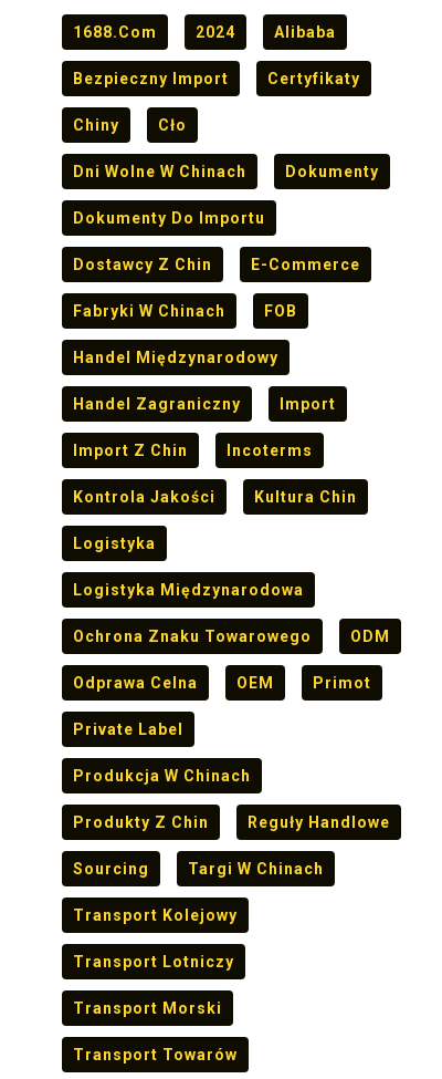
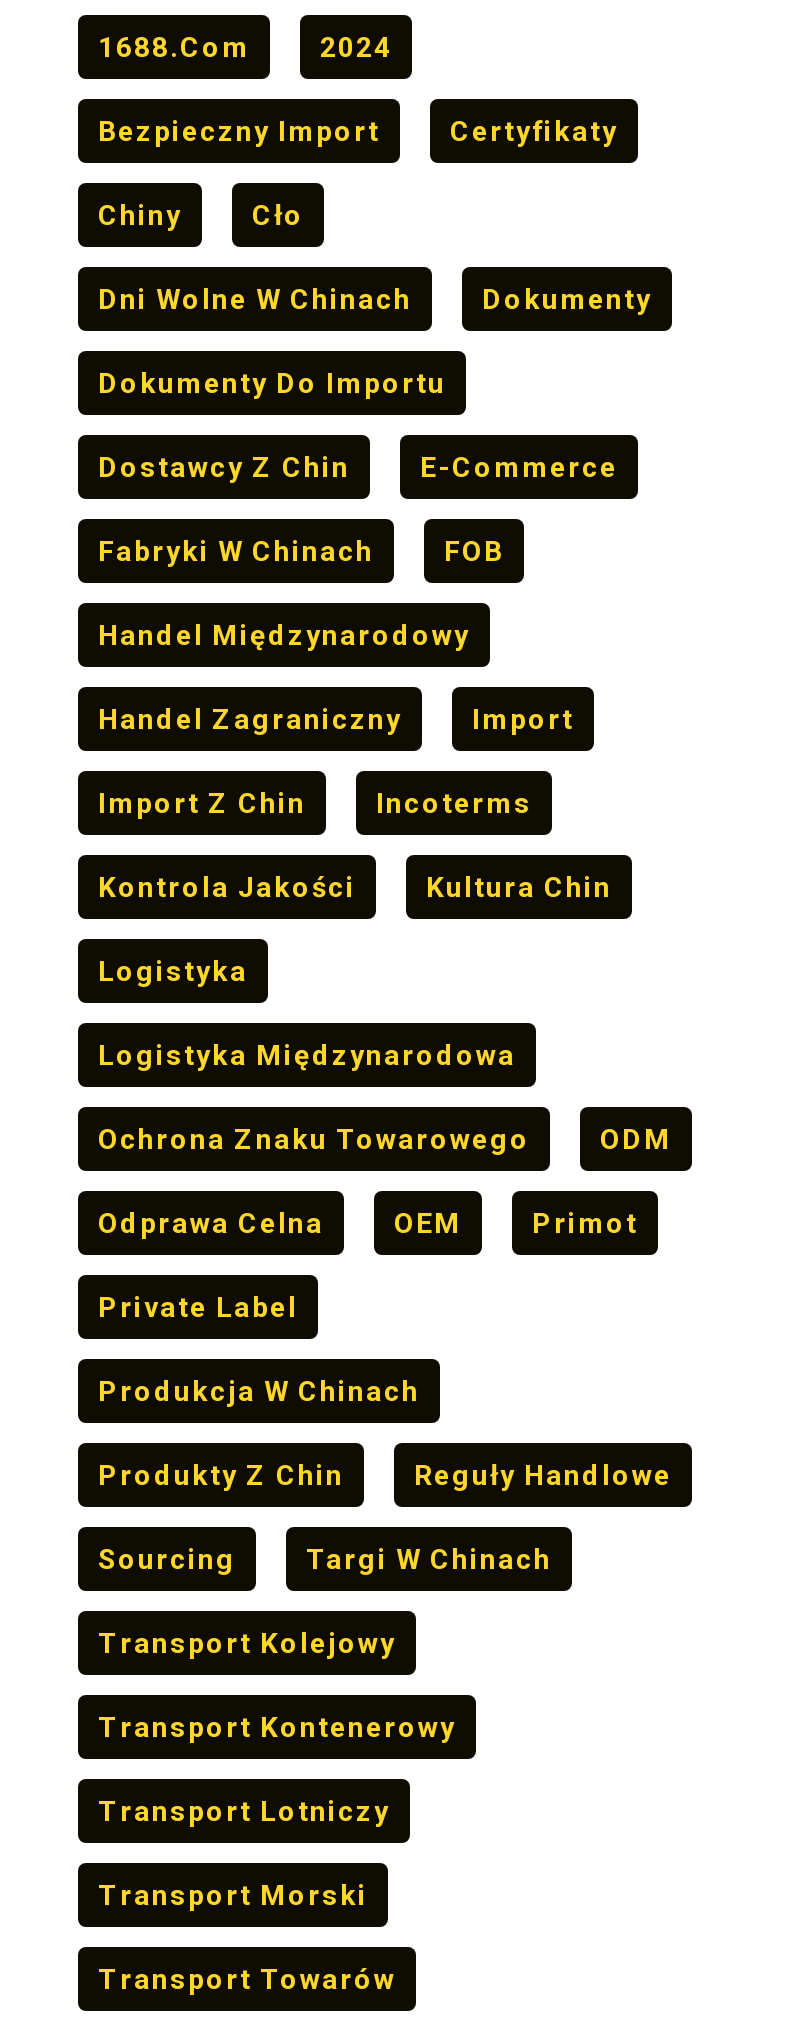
- Alibaba

+ Transport Kontenerowy
